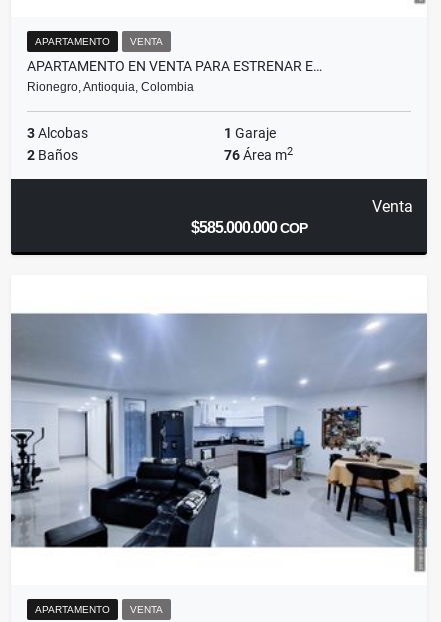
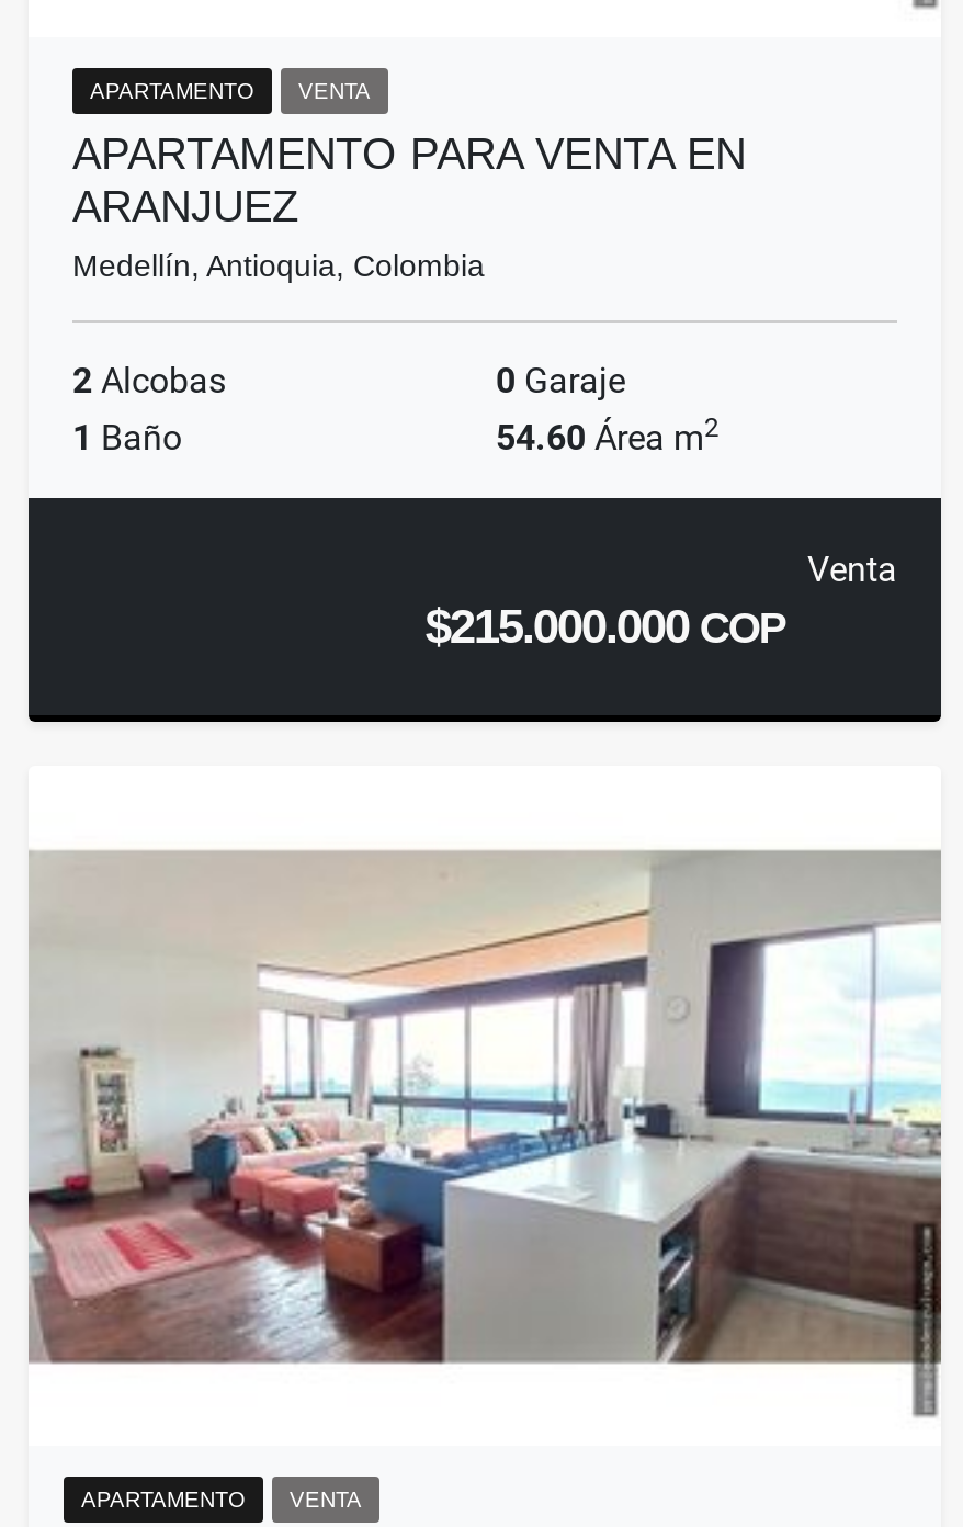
- APARTAMENTO EN VENTA PARA ESTRENAR E…
- Rionegro, Antioquia, Colombia
+ APARTAMENTO PARA VENTA EN
+ ARANJUEZ
+ Medellín, Antioquia, Colombia

- 3 Alcobas
- 1 Garaje
- 2 Baños
- 76 Área m2
+ 2 Alcobas
+ 0 Garaje
+ 1 Baño
+ 54.60 Área m2

- $585.000.000 COP
+ $215.000.000 COP

- [image]
+ [image]
